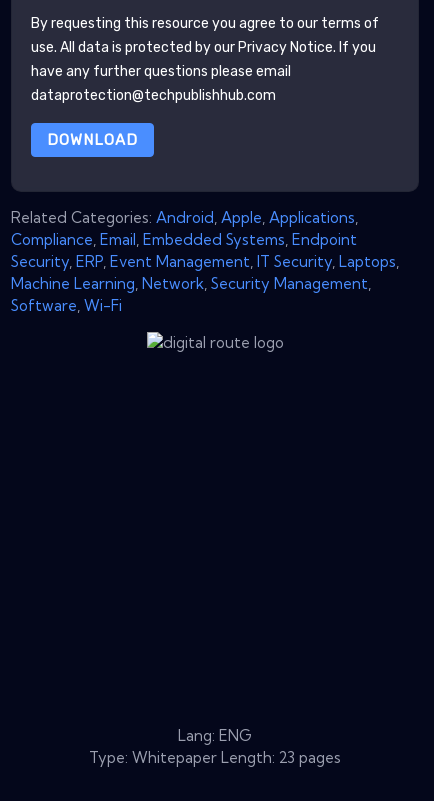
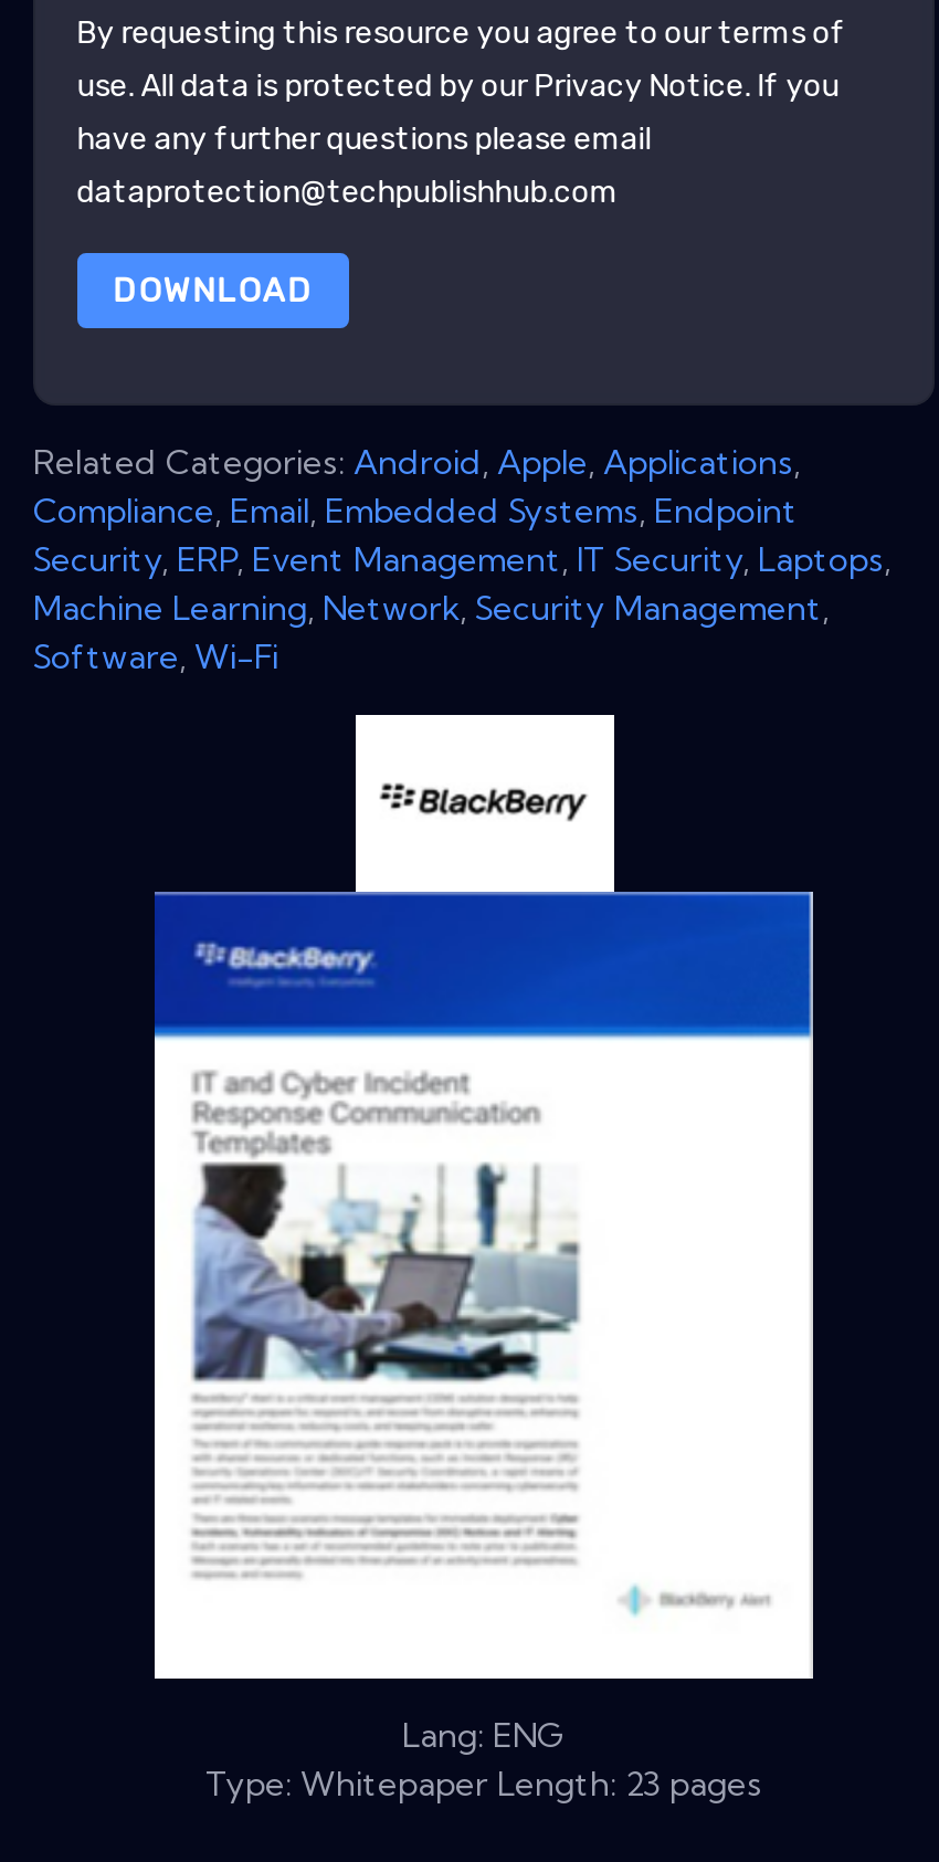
+ [image]
